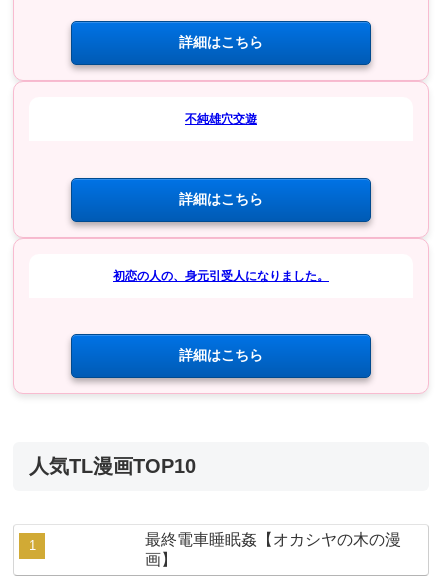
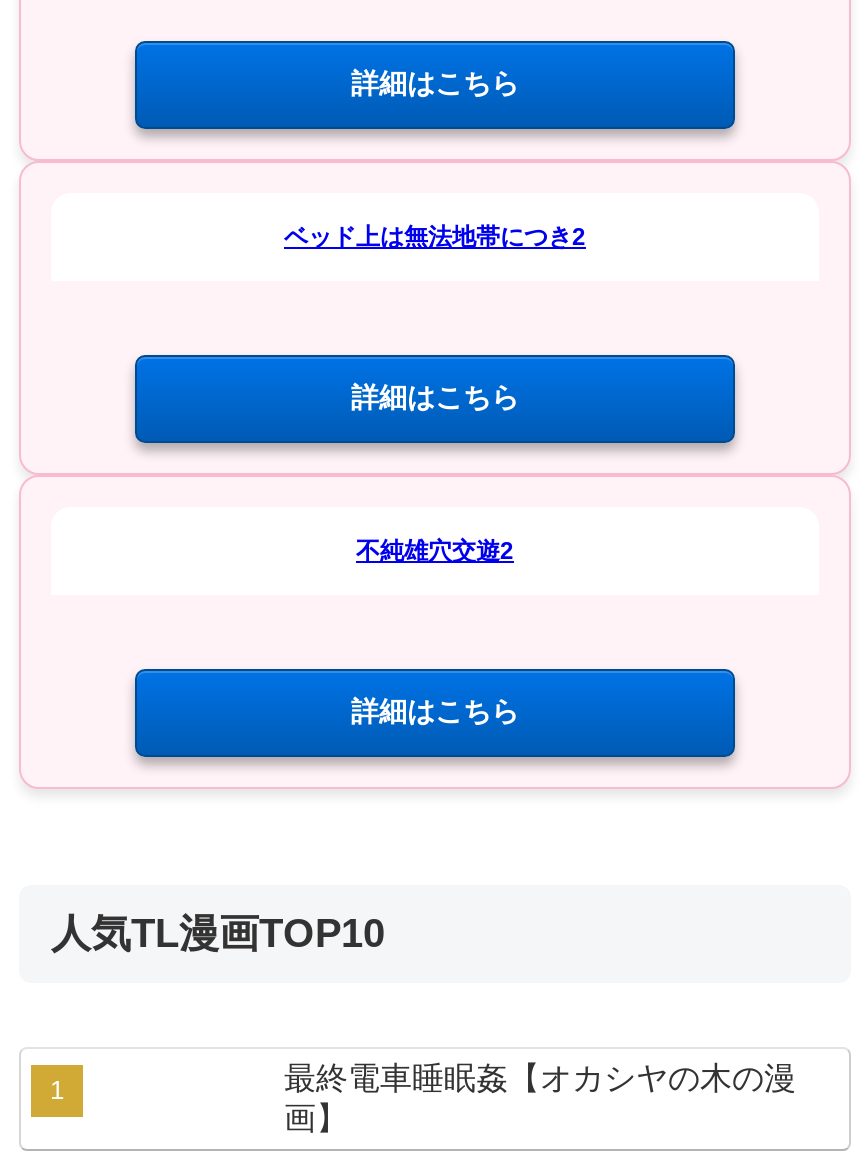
- 不純雄穴交遊
+ ベッド上は無法地帯につき2

- 初恋の人の、身元引受人になりました。
+ 不純雄穴交遊2
